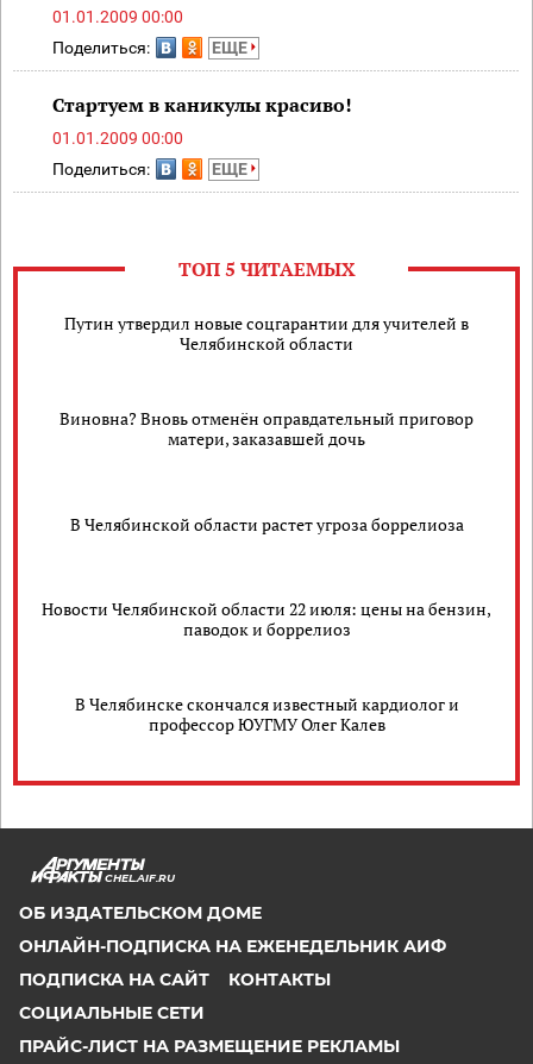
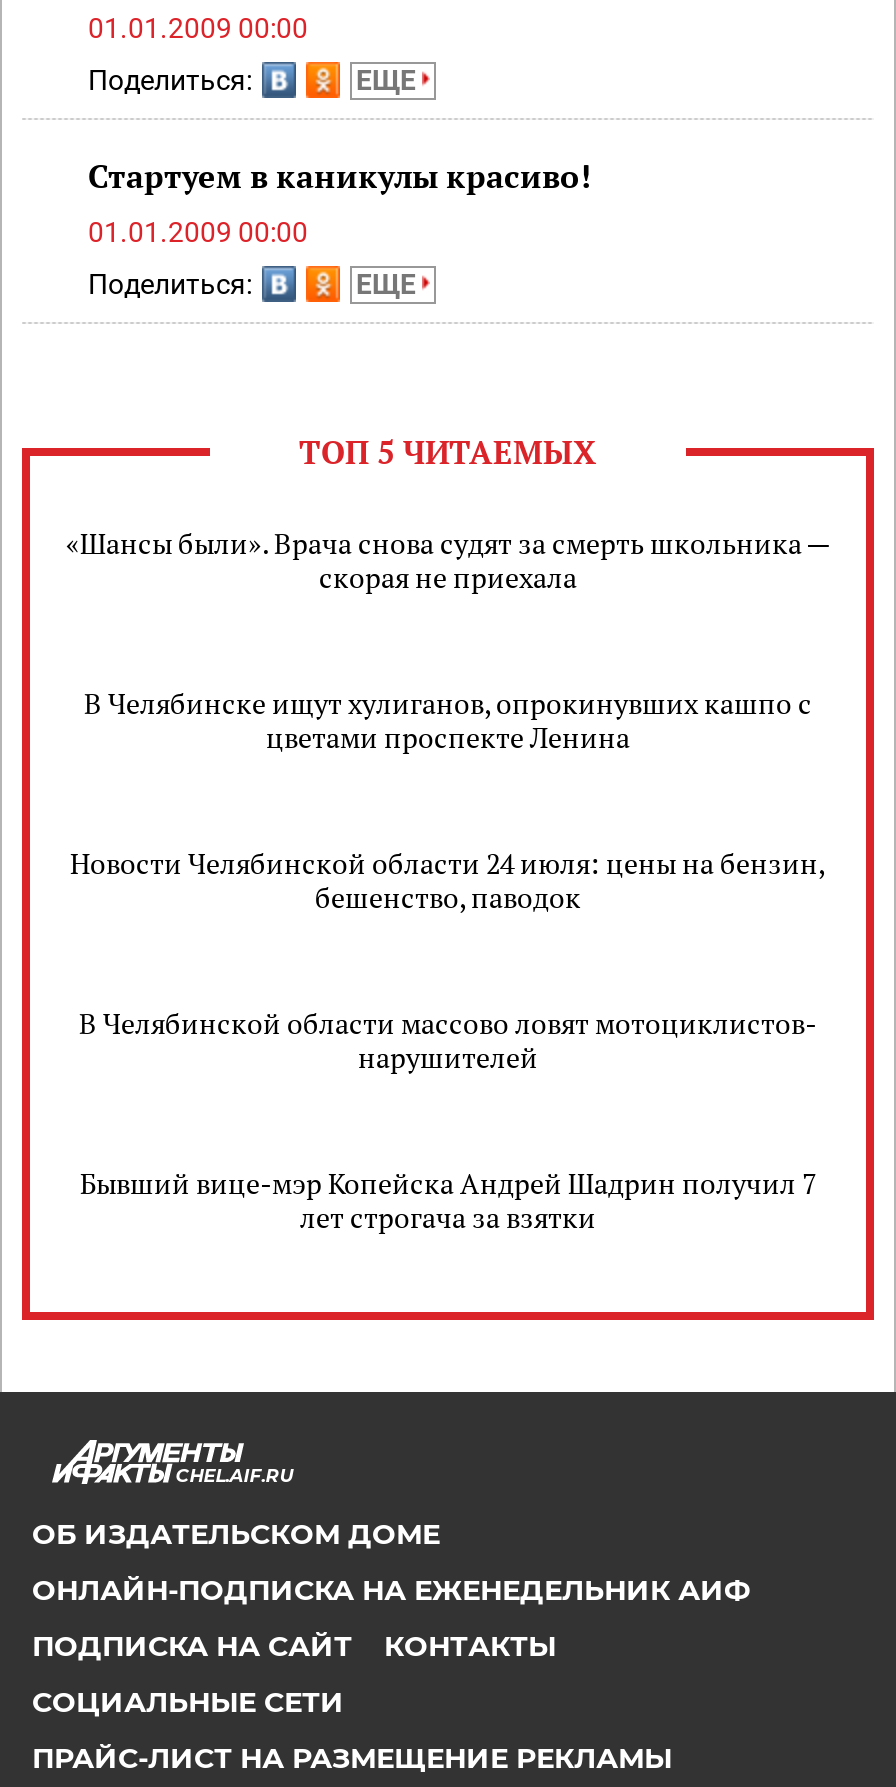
- Путин утвердил новые соцгарантии для учителей в
- Челябинской области
+ «Шансы были». Врача снова судят за смерть школьника —
+ скорая не приехала

- Виновна? Вновь отменён оправдательный приговор
- матери, заказавшей дочь
+ В Челябинске ищут хулиганов, опрокинувших кашпо с
+ цветами проспекте Ленина

- В Челябинской области растет угроза боррелиоза
+ Новости Челябинской области 24 июля: цены на бензин,
+ бешенство, паводок

- Новости Челябинской области 22 июля: цены на бензин,
- паводок и боррелиоз
+ В Челябинской области массово ловят мотоциклистов-
+ нарушителей

- В Челябинске скончался известный кардиолог и
- профессор ЮУГМУ Олег Калев
+ Бывший вице-мэр Копейска Андрей Шадрин получил 7
+ лет строгача за взятки
